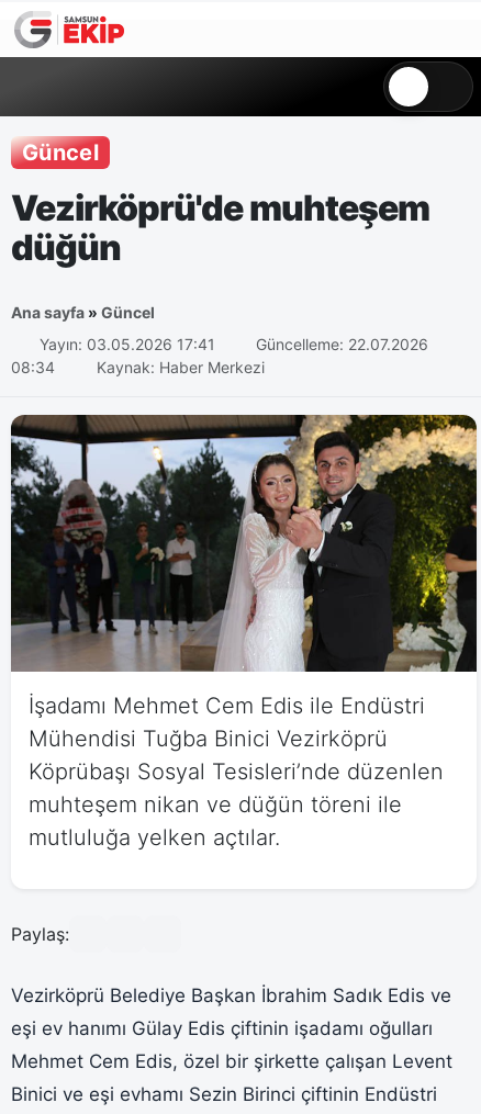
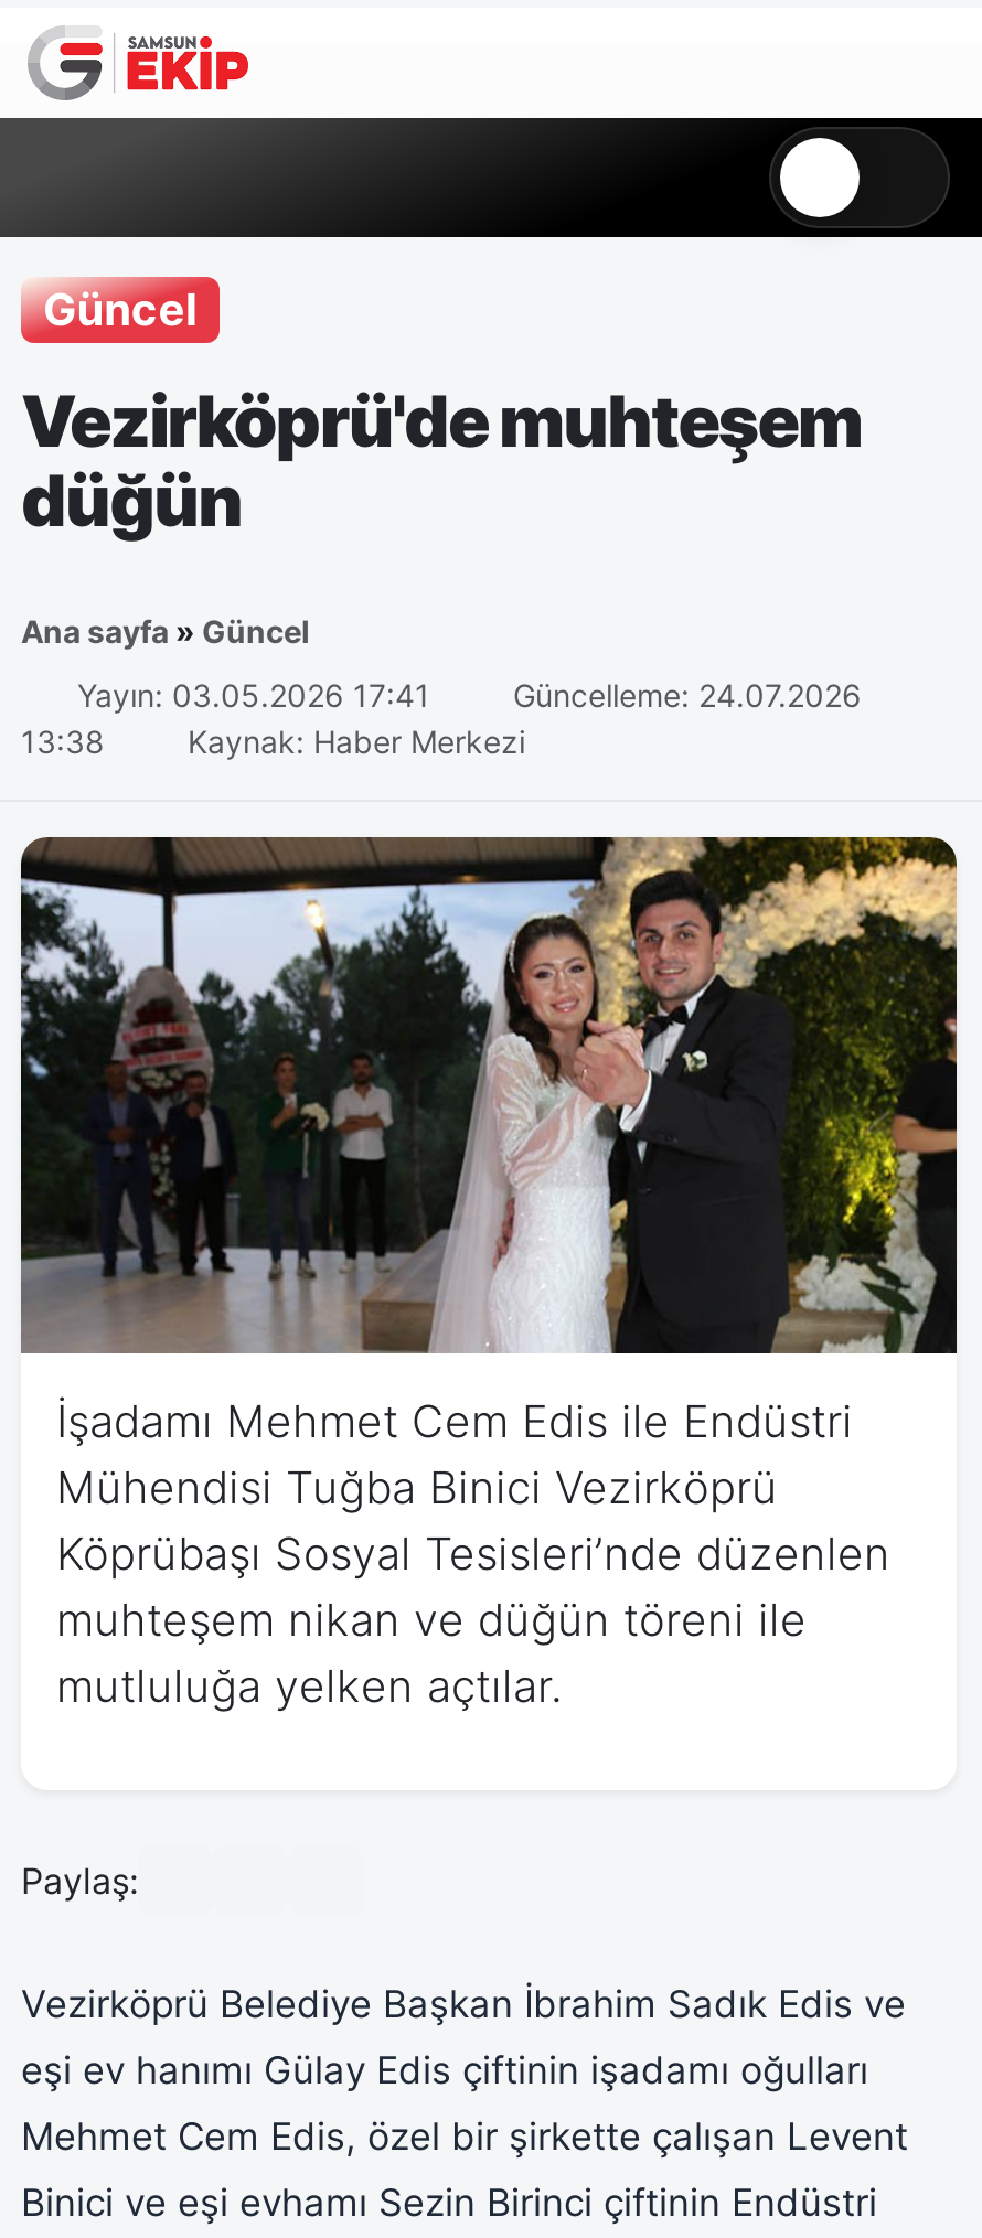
- Yayın: 03.05.2026 17:41 Güncelleme: 22.07.2026
+ Yayın: 03.05.2026 17:41 Güncelleme: 24.07.2026

- 08:34 Kaynak: Haber Merkezi
+ 13:38 Kaynak: Haber Merkezi
